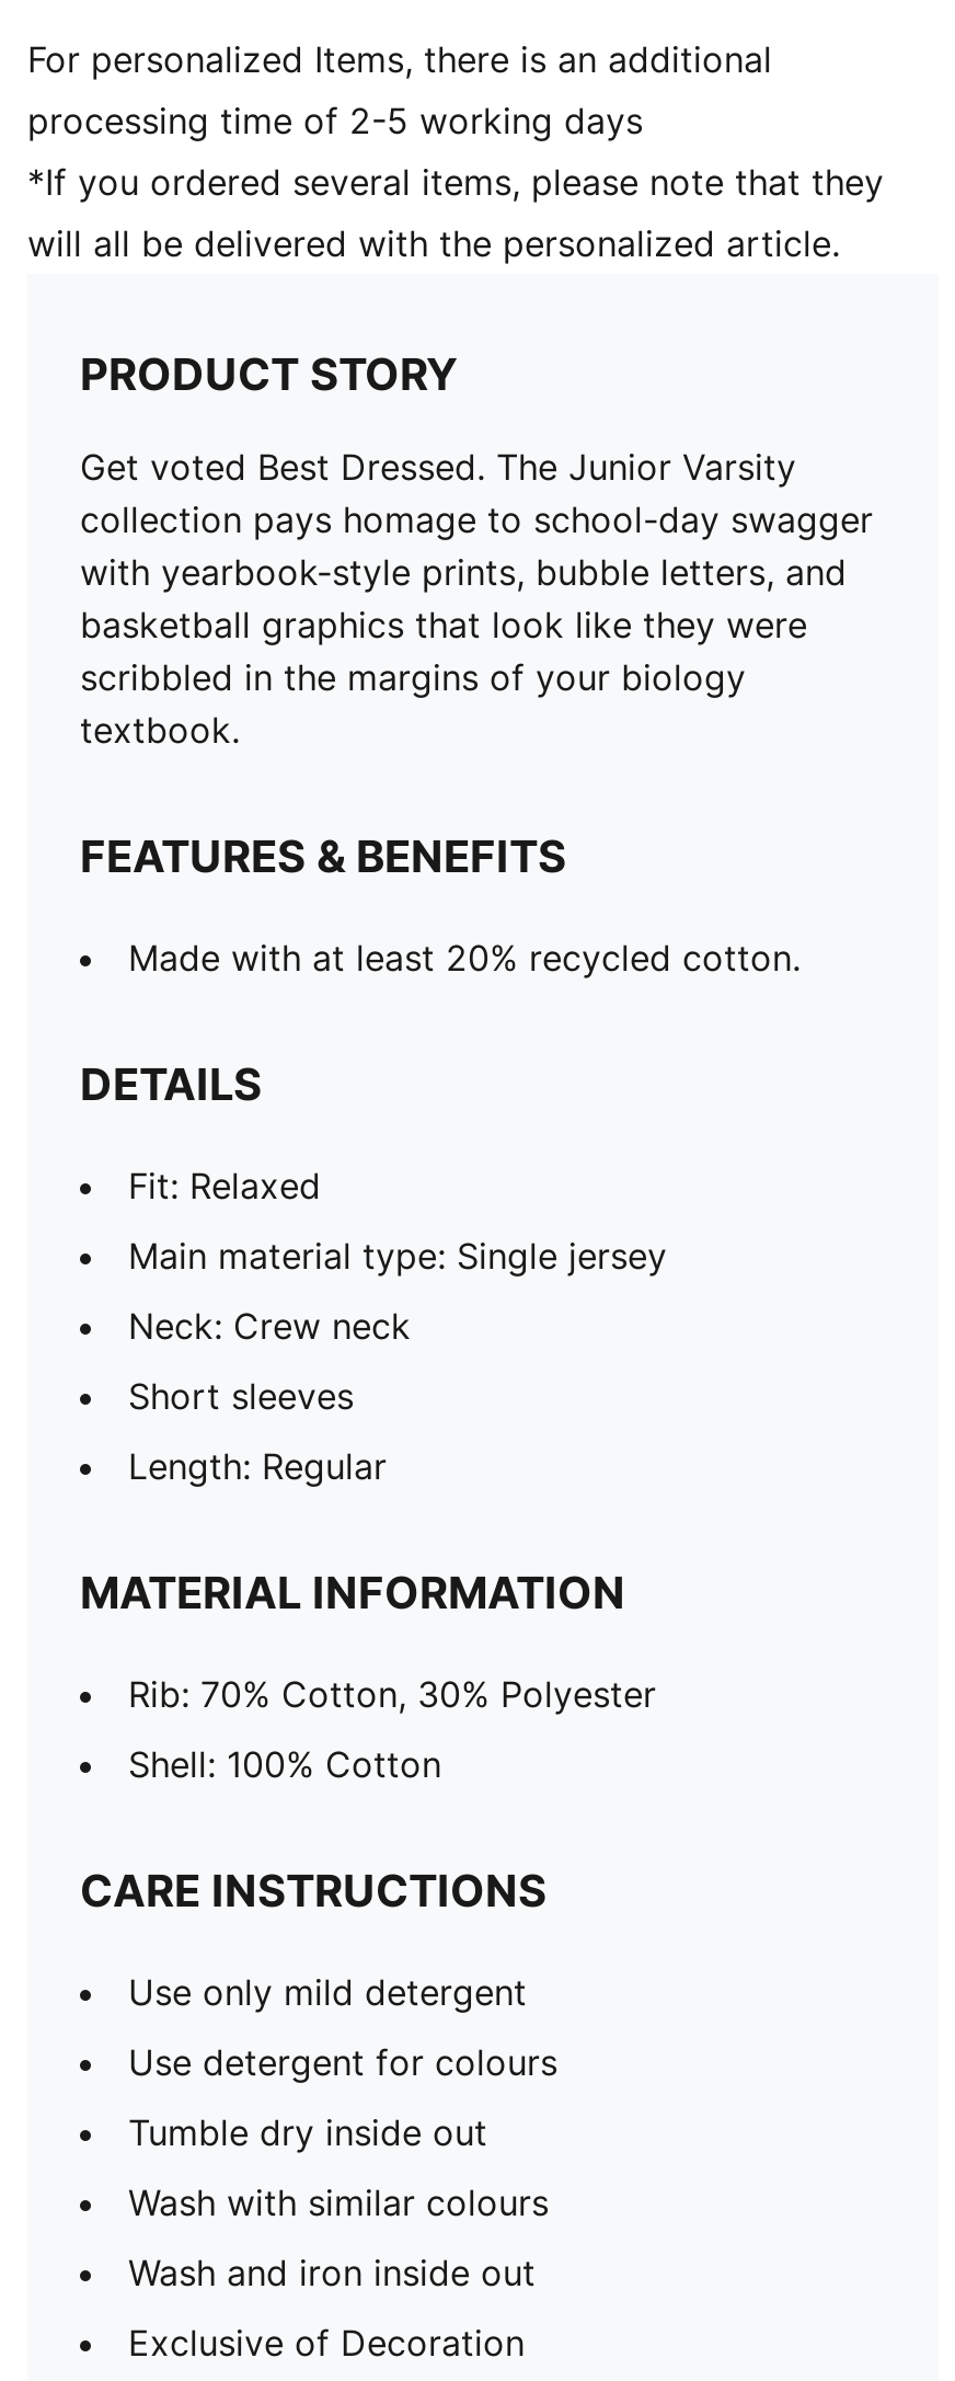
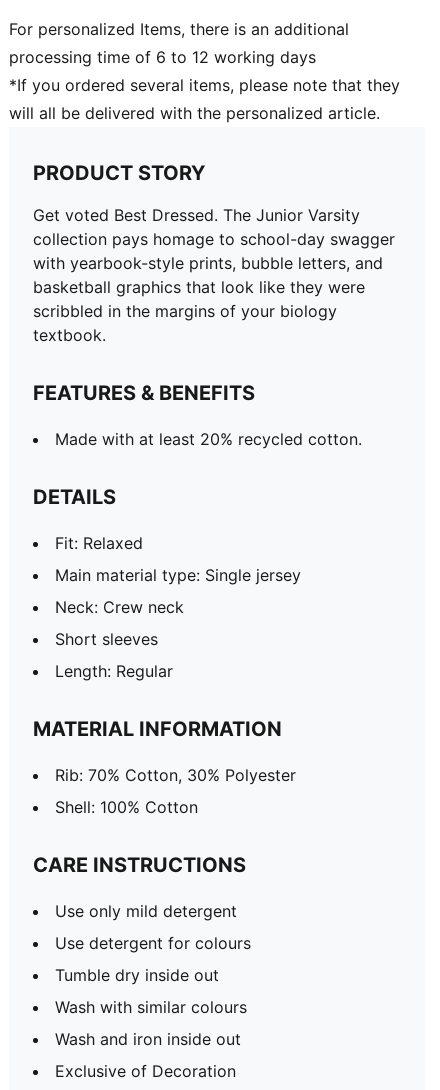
- processing time of 2-5 working days
+ processing time of 6 to 12 working days
